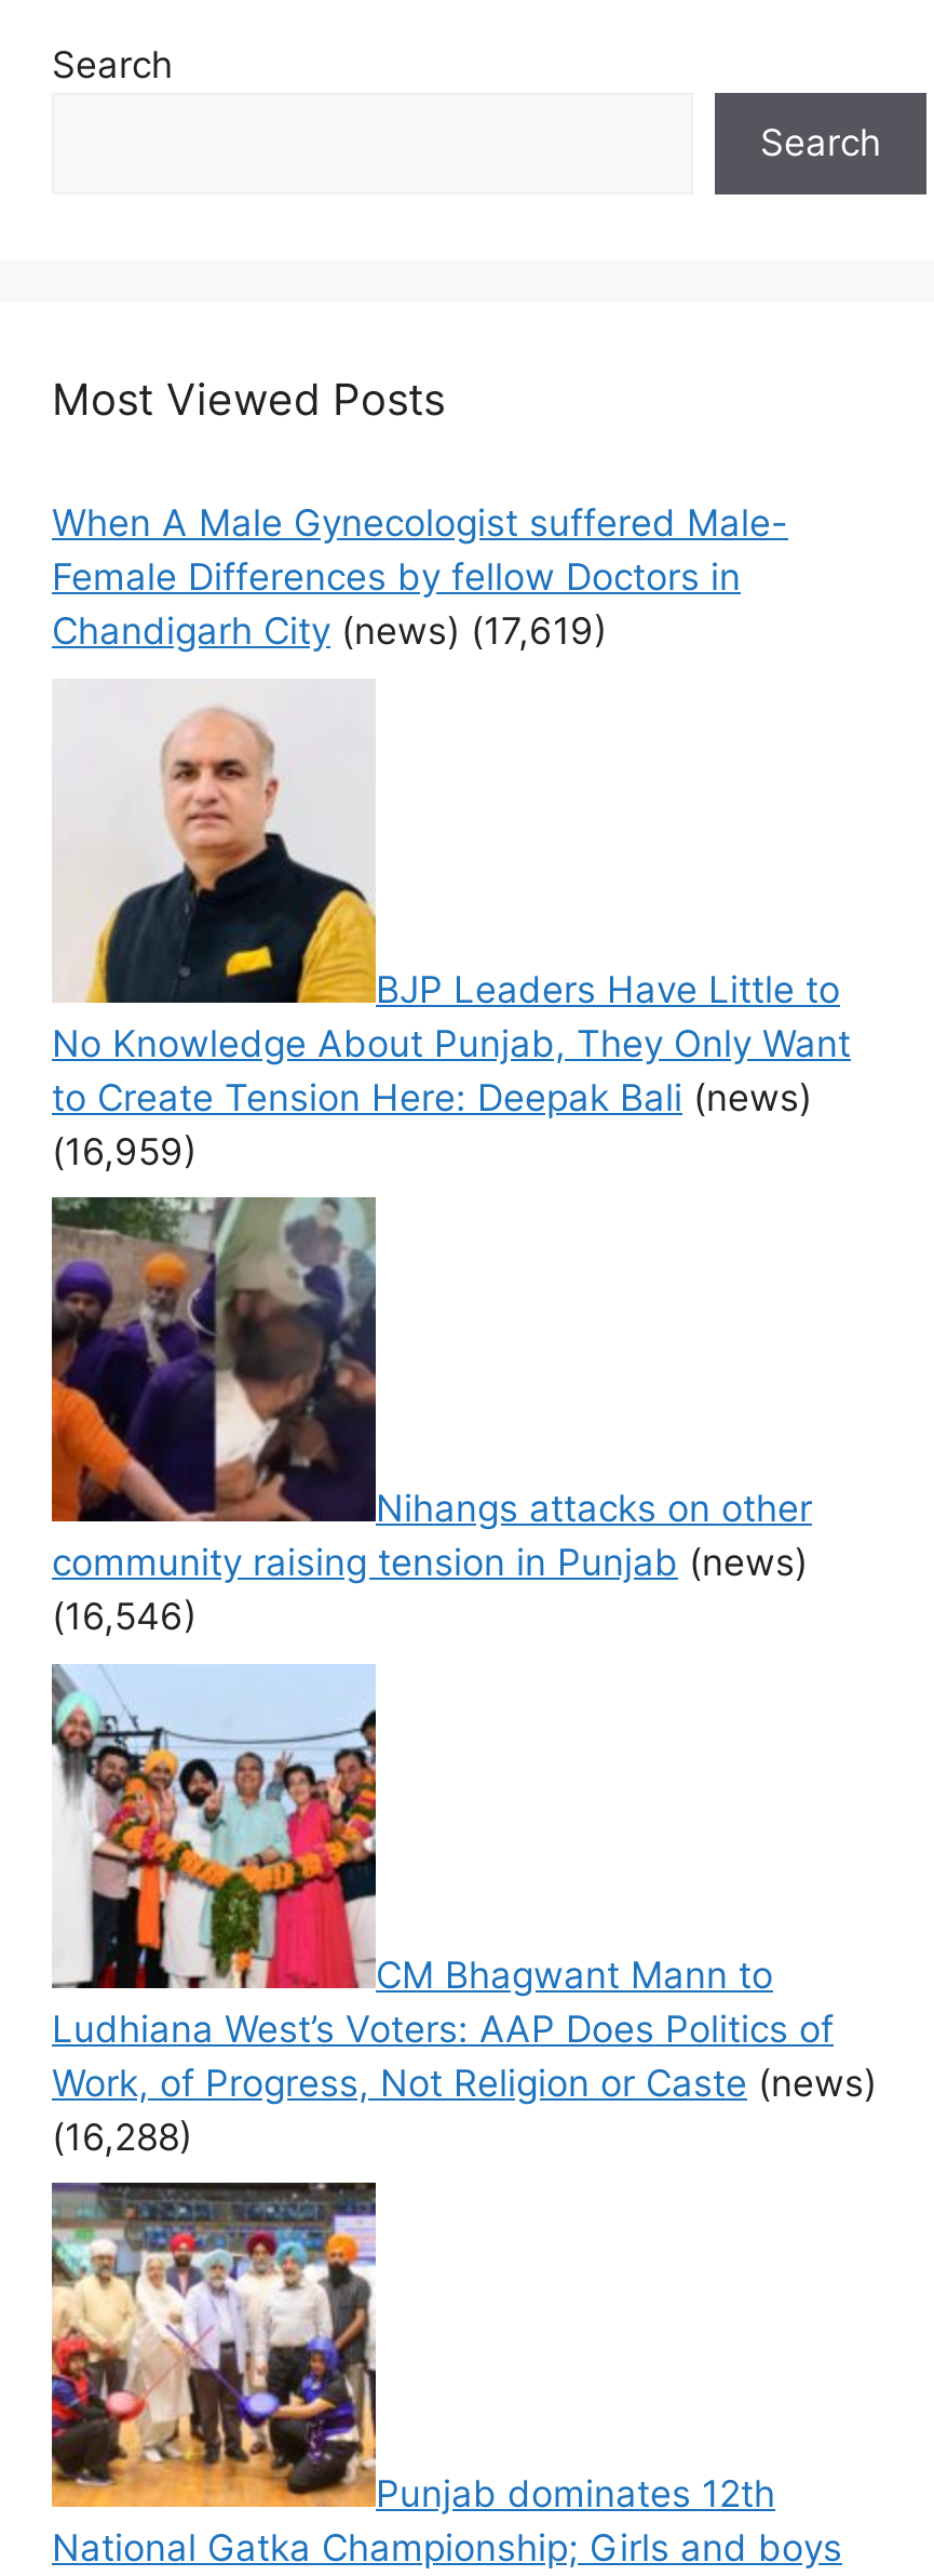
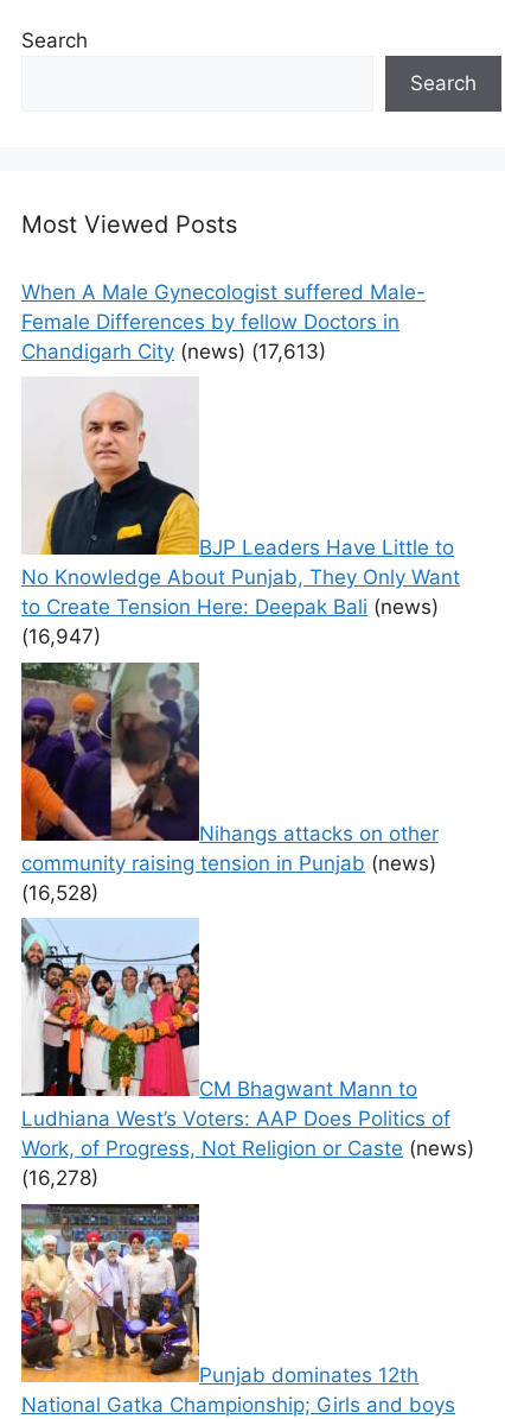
- Chandigarh City (news) (17,619)
+ Chandigarh City (news) (17,613)

- (16,959)
+ (16,947)

- (16,546)
+ (16,528)

- (16,288)
+ (16,278)
